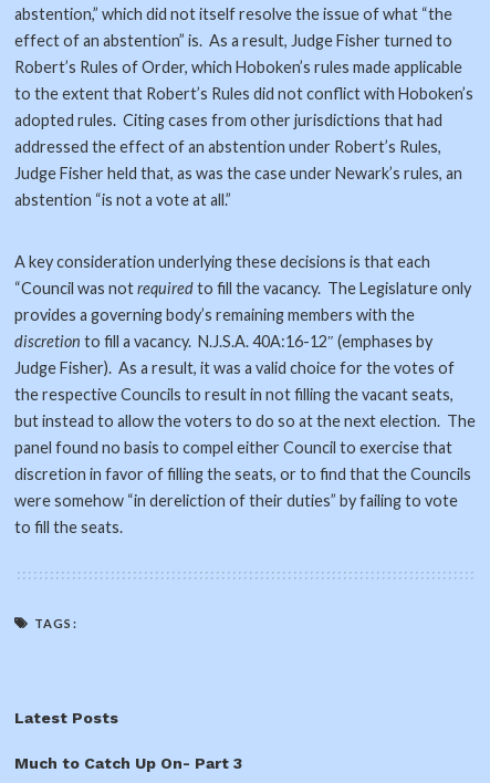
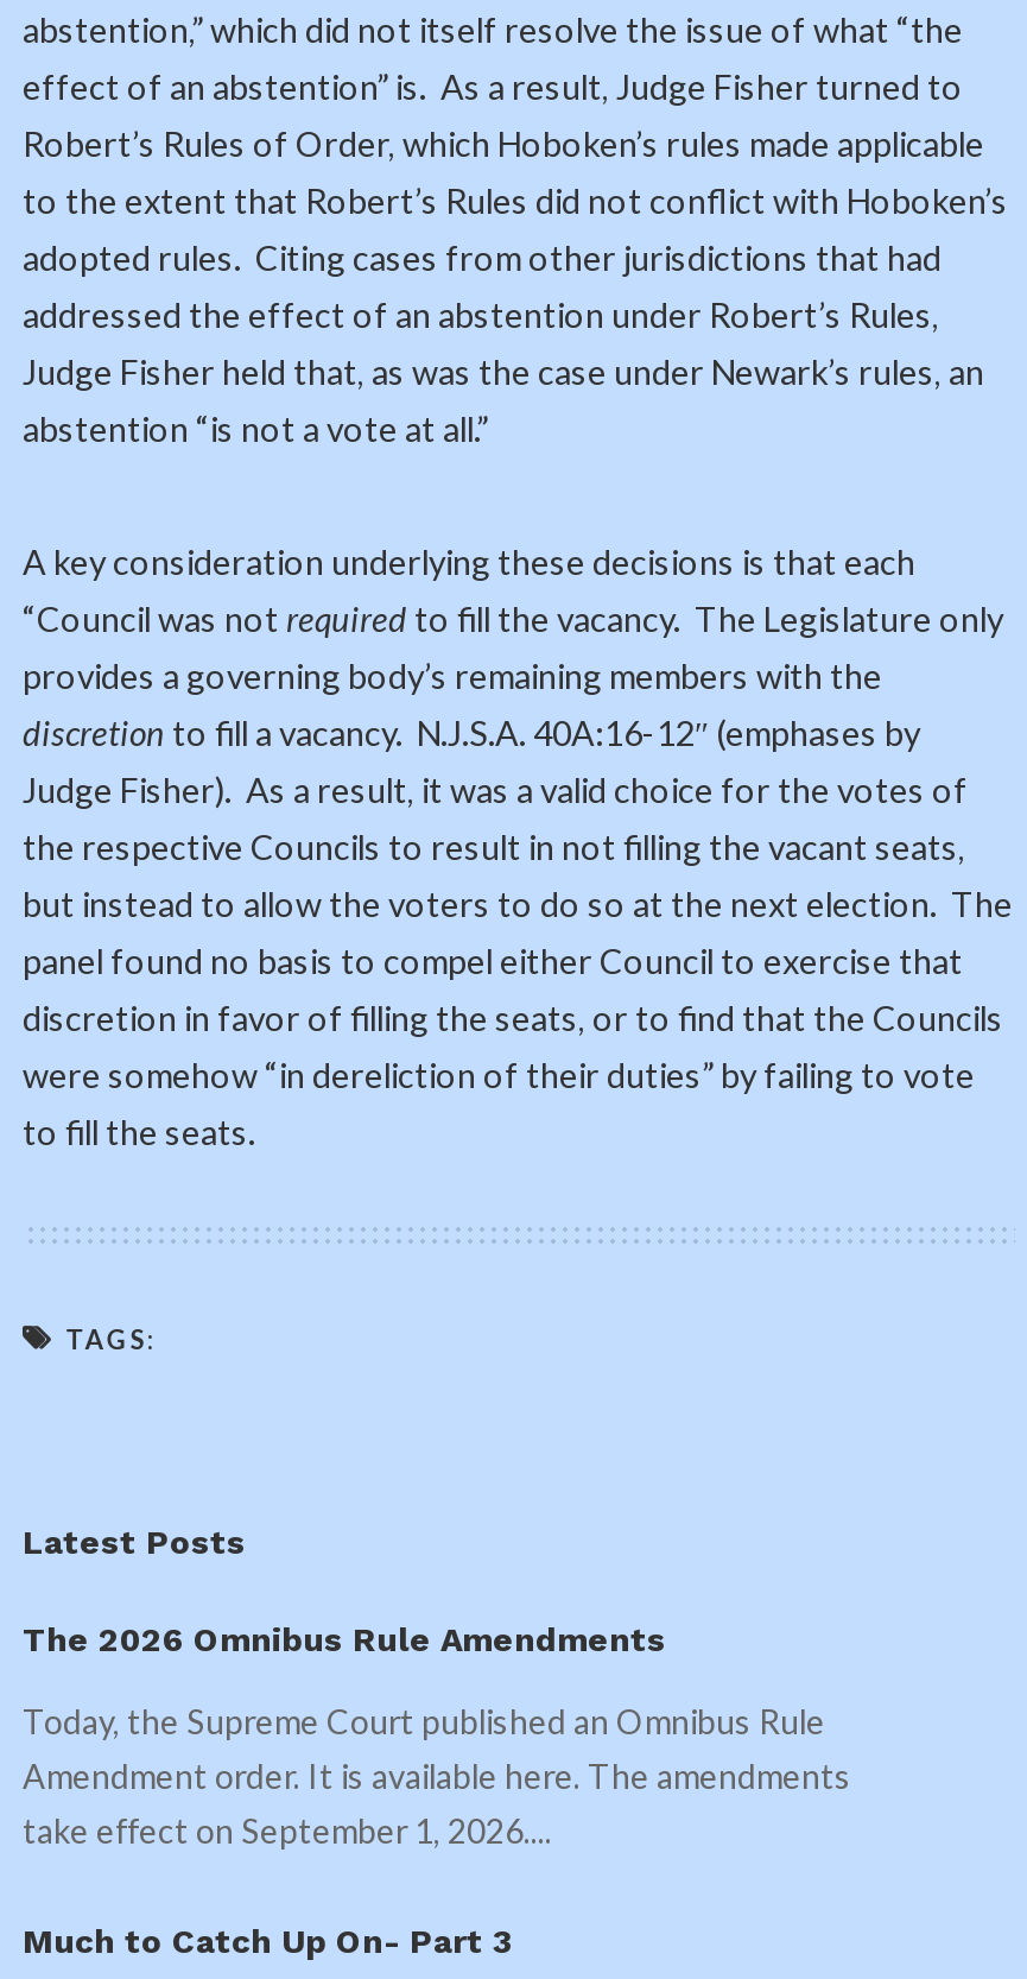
+ The 2026 Omnibus Rule Amendments
+ Today, the Supreme Court published an Omnibus Rule
+ Amendment order. It is available here. The amendments
+ take effect on September 1, 2026....
